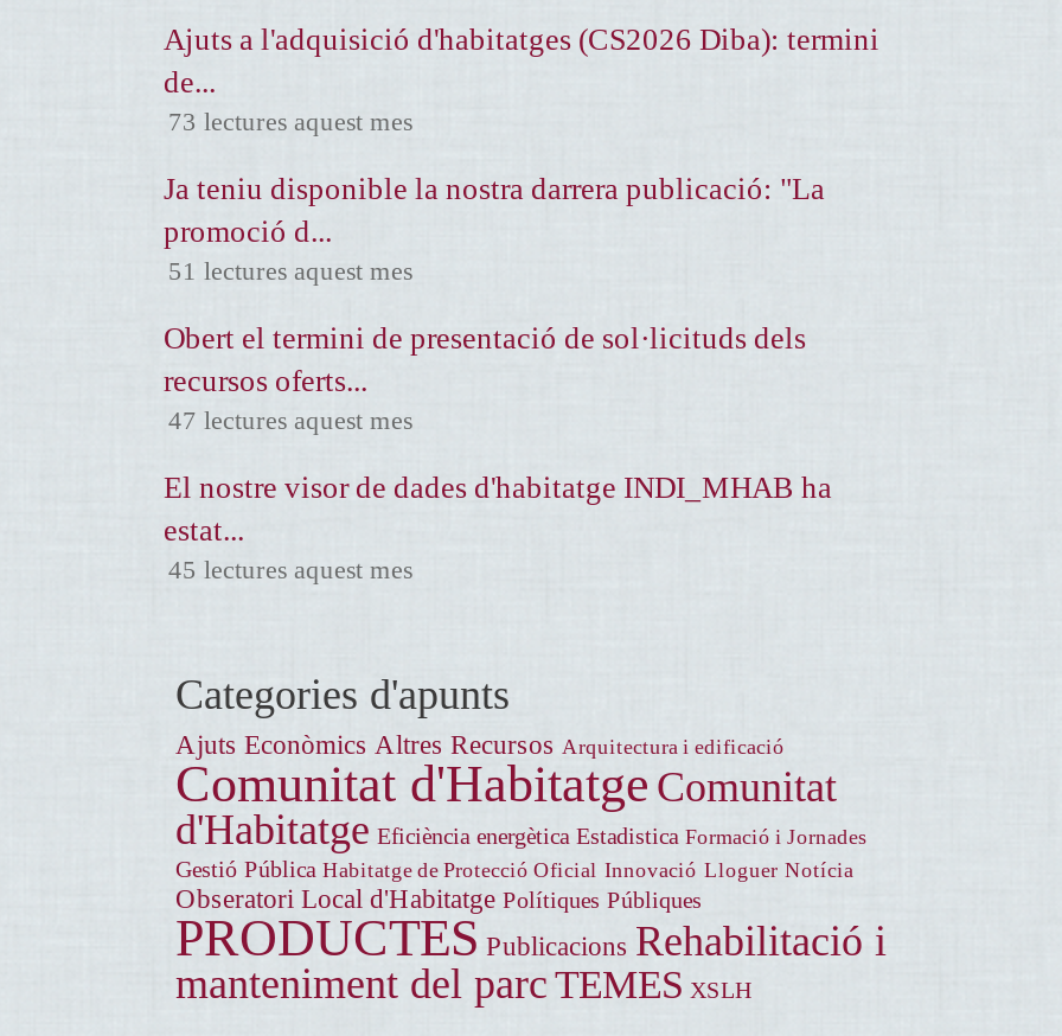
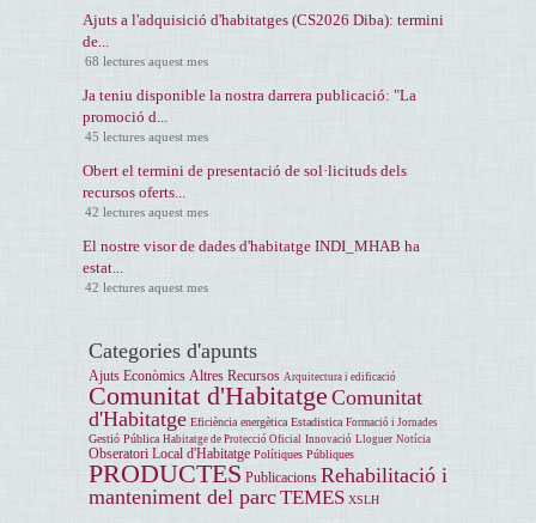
- 73 lectures aquest mes
+ 68 lectures aquest mes

- 51 lectures aquest mes

- 47 lectures aquest mes
+ 42 lectures aquest mes

moved up: 45 lectures aquest mes

+ 42 lectures aquest mes
